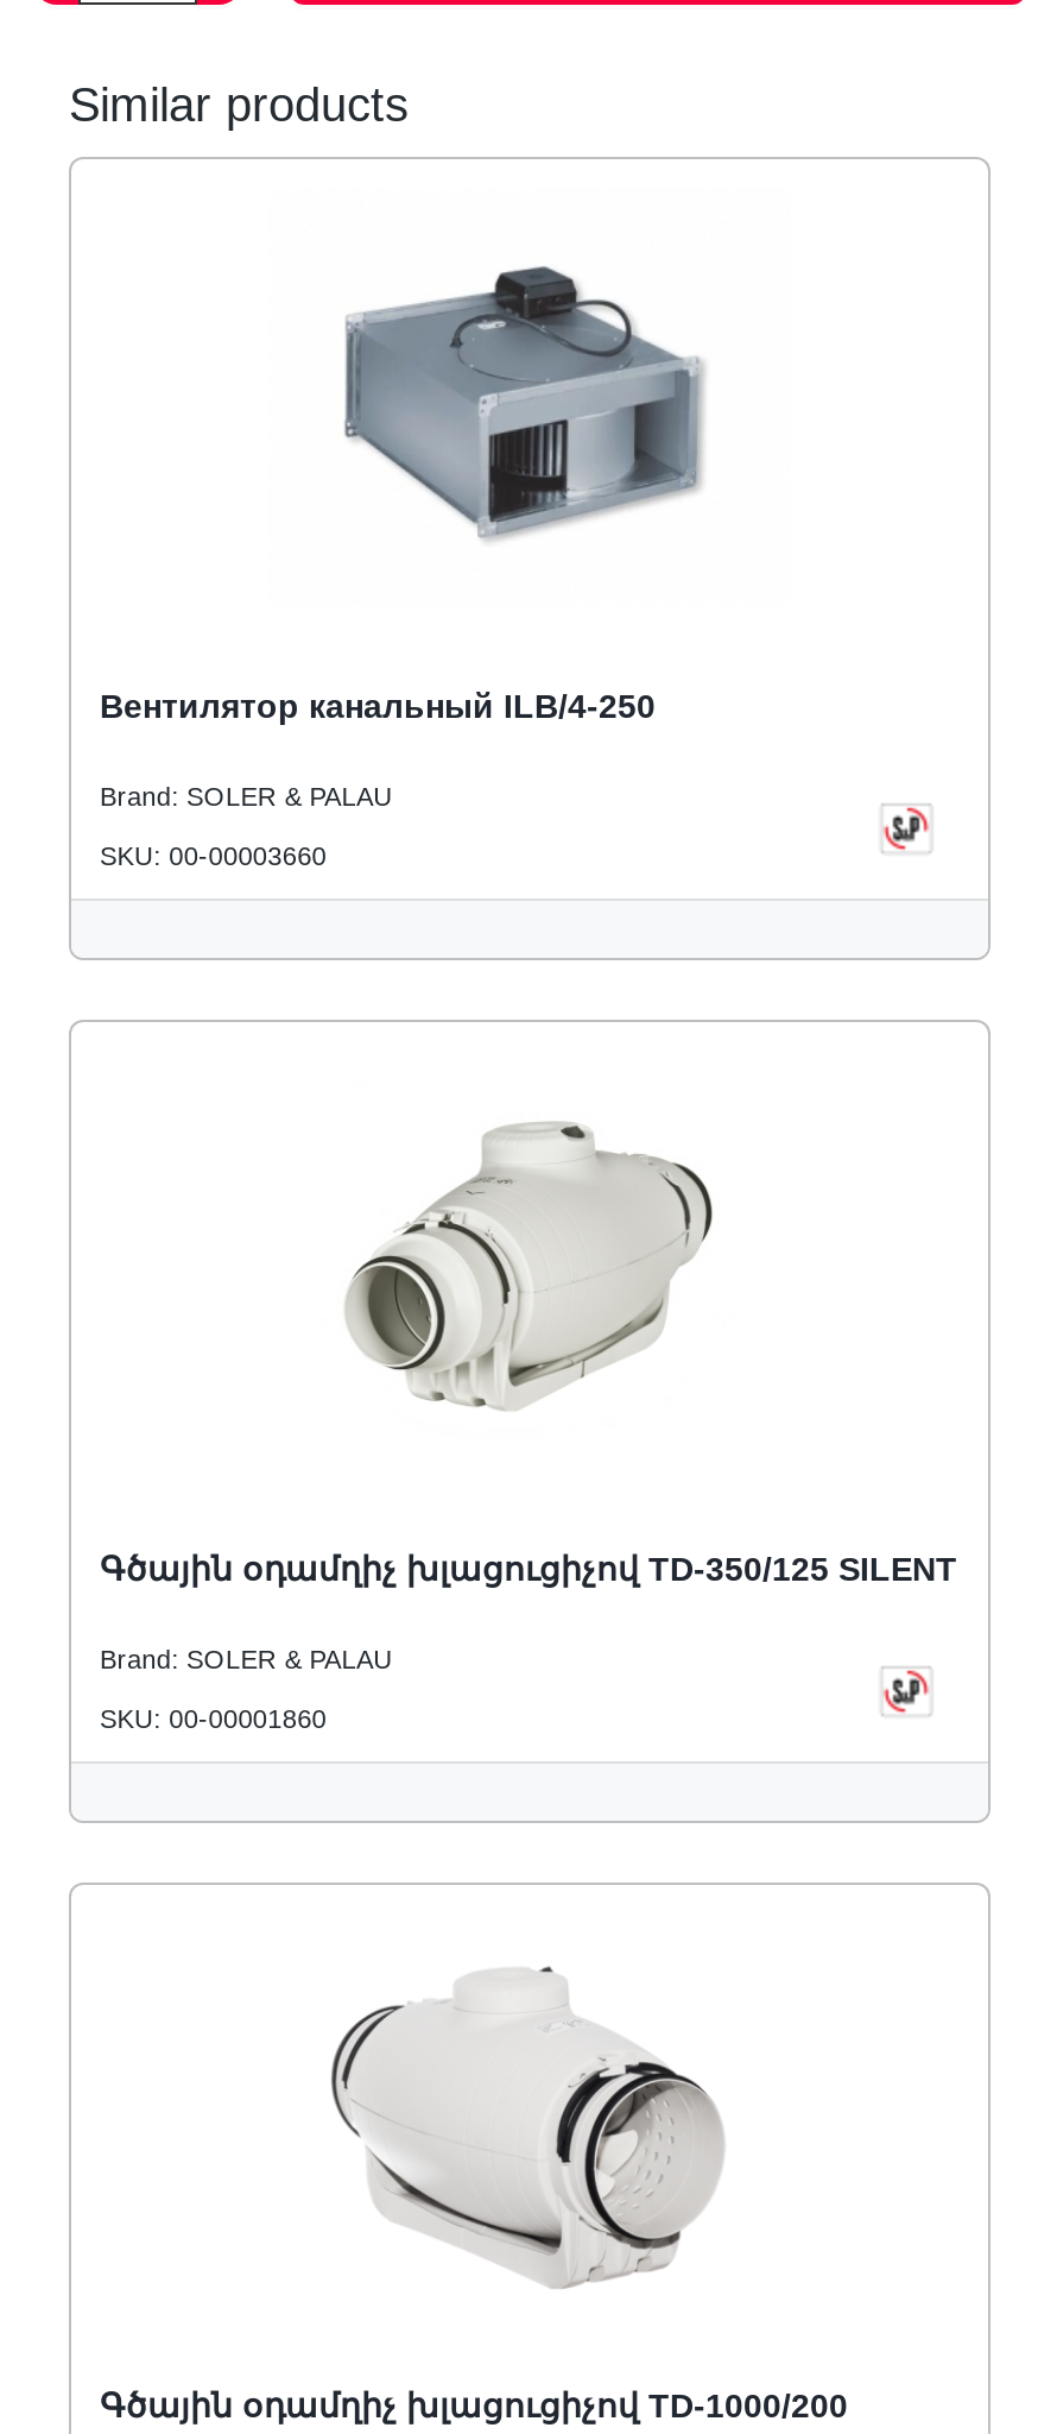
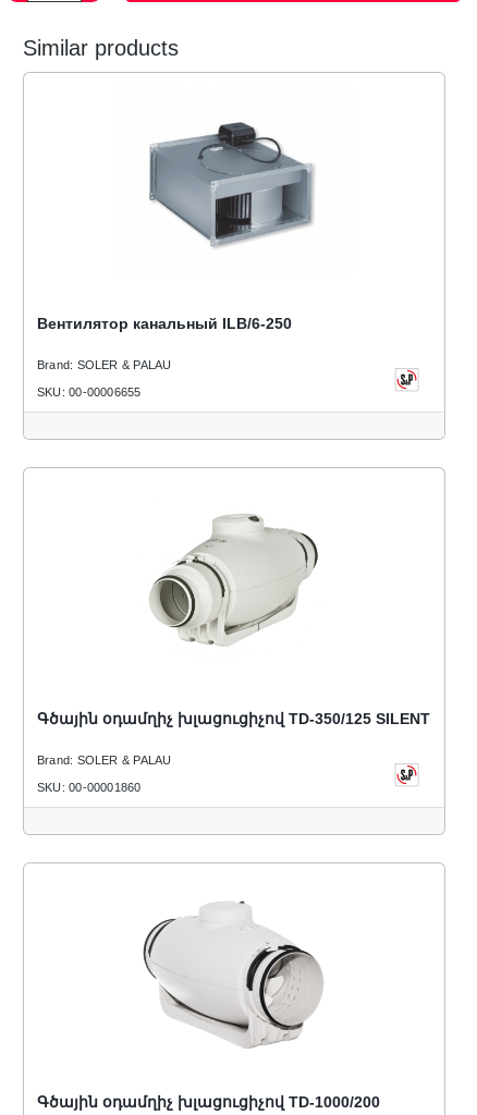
- Вентилятор канальный ILB/4-250
+ Вентилятор канальный ILB/6-250

- SKU: 00-00003660
+ SKU: 00-00006655
